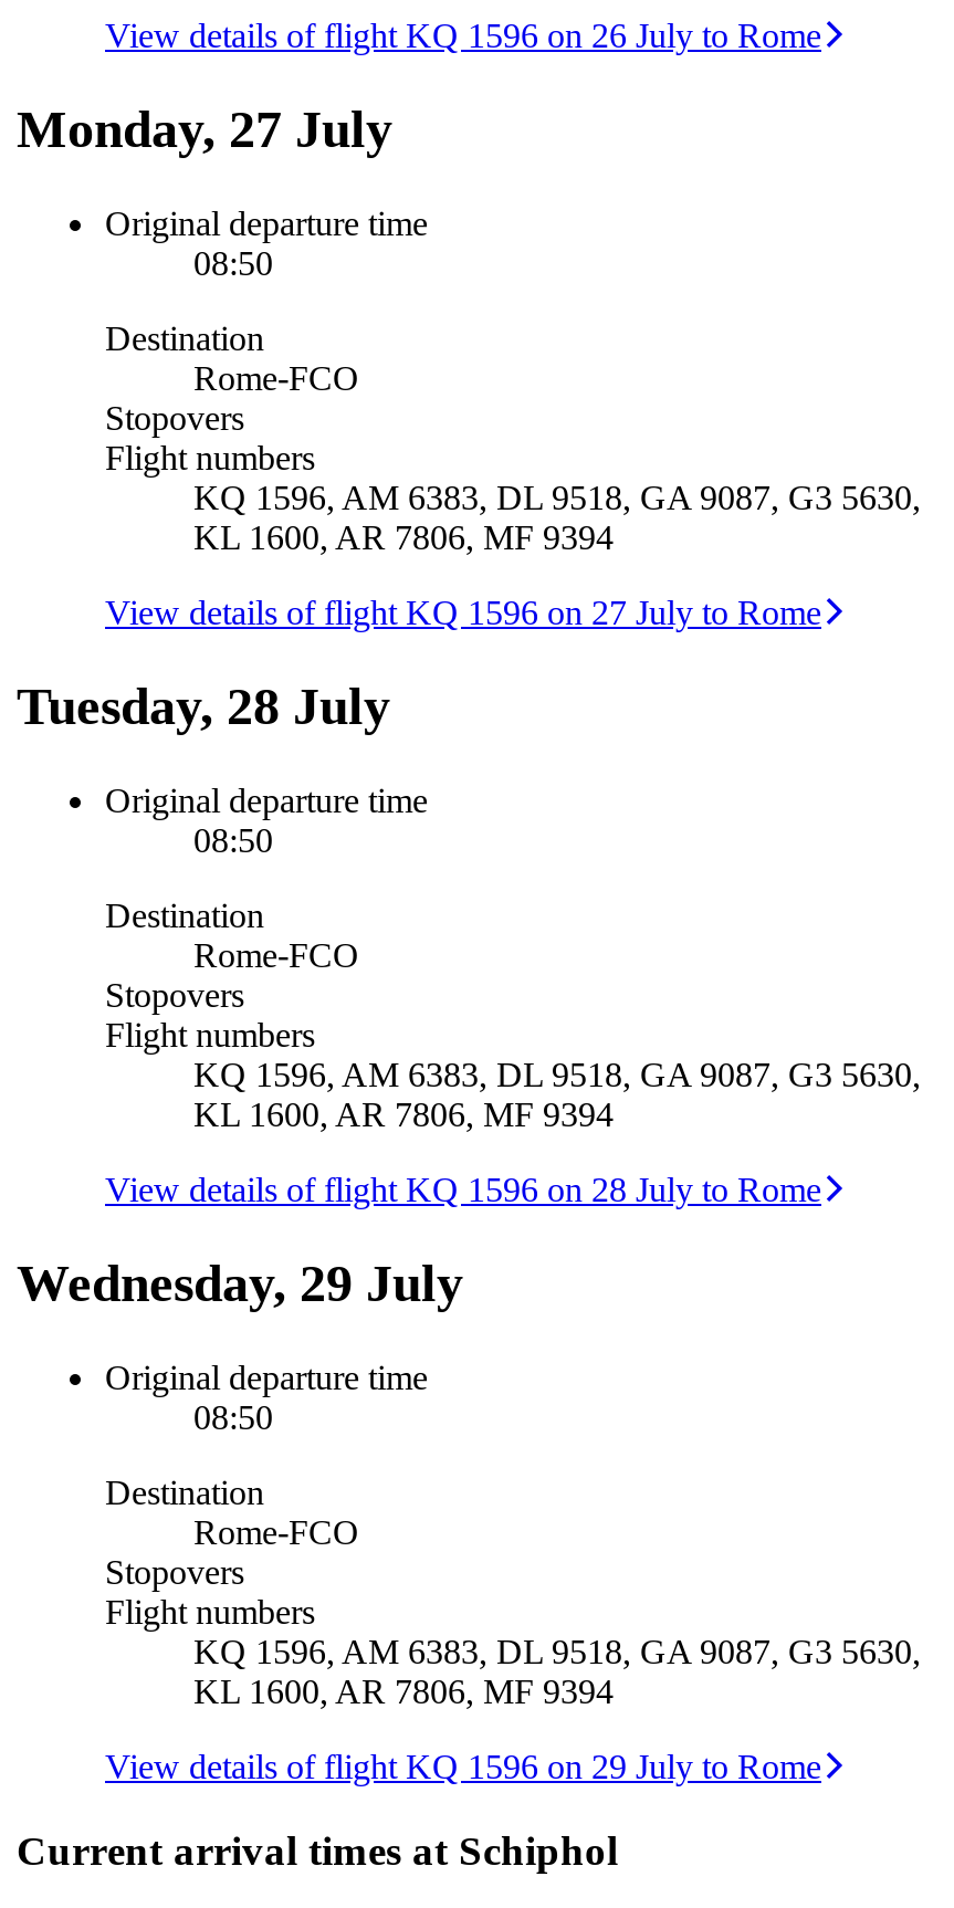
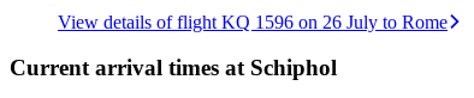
- Monday, 27 July
- Original departure time
- 08:50
- Destination
- Rome-FCO
- Stopovers
- Flight numbers
- KQ 1596, AM 6383, DL 9518, GA 9087, G3 5630,
- KL 1600, AR 7806, MF 9394
- View details of flight KQ 1596 on 27 July to Rome
- Tuesday, 28 July
- Original departure time
- 08:50
- Destination
- Rome-FCO
- Stopovers
- Flight numbers
- KQ 1596, AM 6383, DL 9518, GA 9087, G3 5630,
- KL 1600, AR 7806, MF 9394
- View details of flight KQ 1596 on 28 July to Rome
- Wednesday, 29 July
- Original departure time
- 08:50
- Destination
- Rome-FCO
- Stopovers
- Flight numbers
- KQ 1596, AM 6383, DL 9518, GA 9087, G3 5630,
- KL 1600, AR 7806, MF 9394
- View details of flight KQ 1596 on 29 July to Rome
